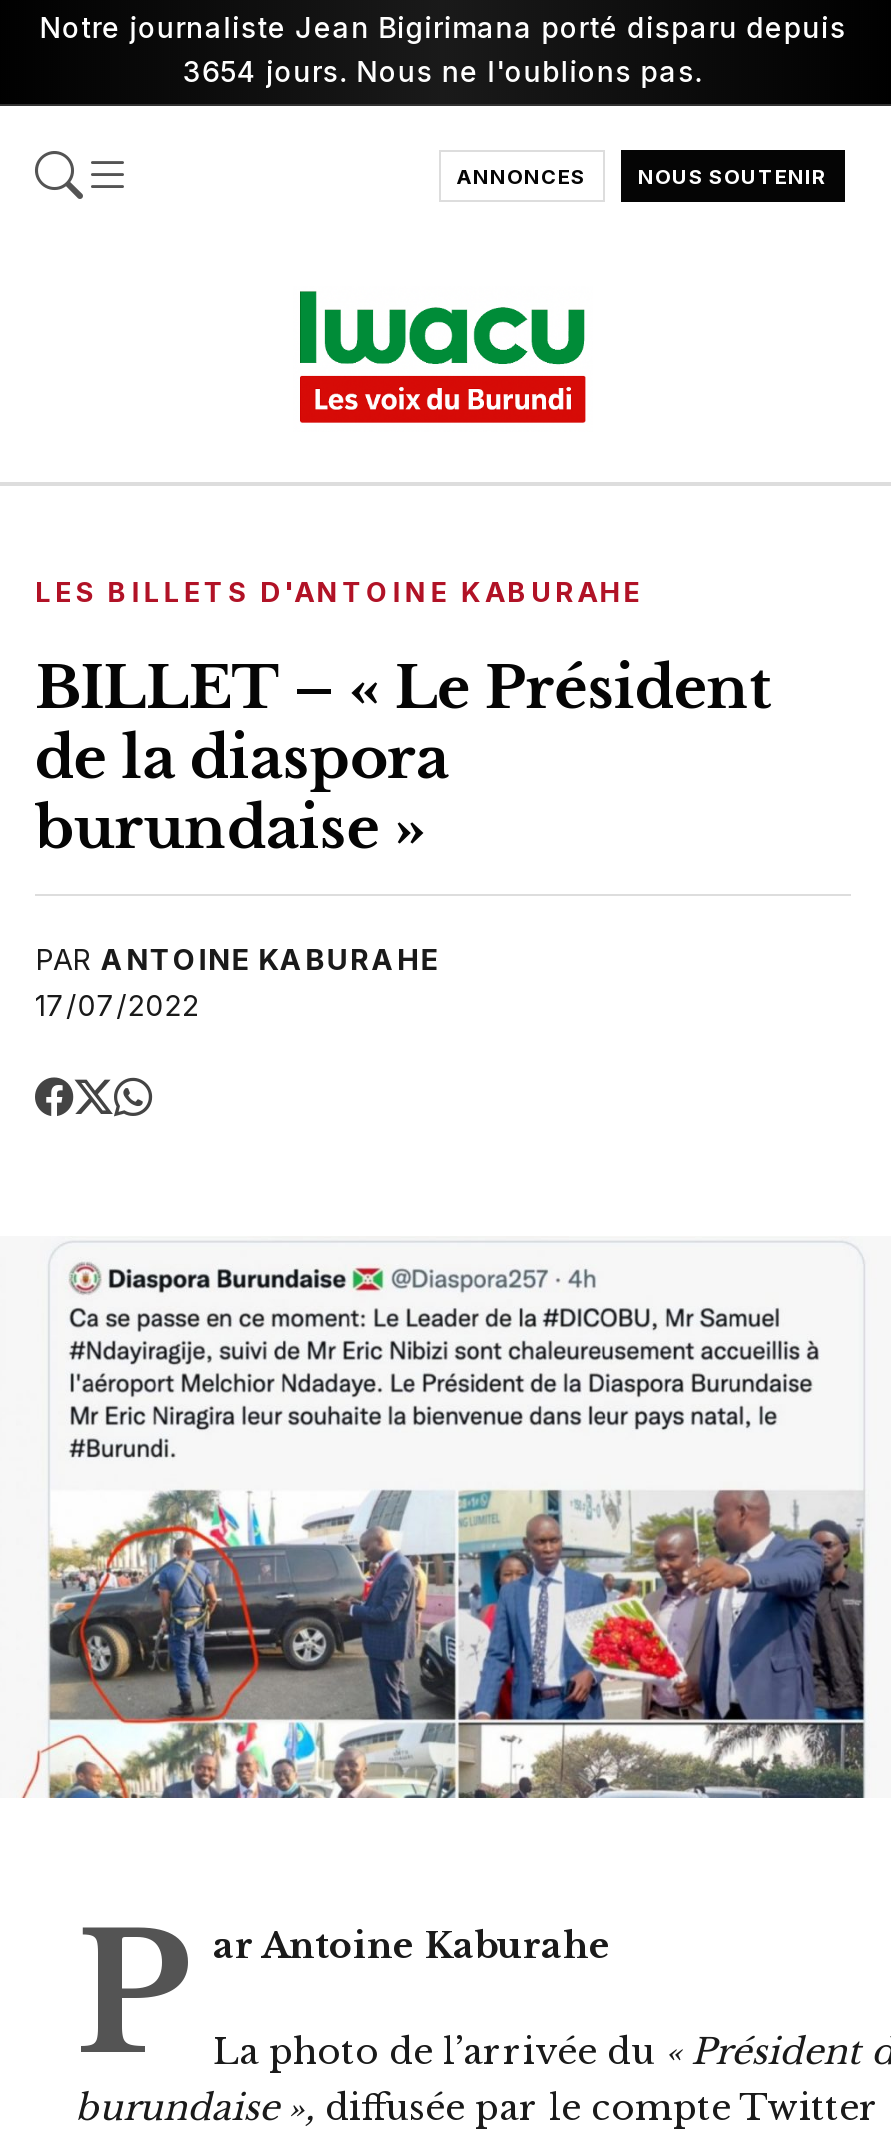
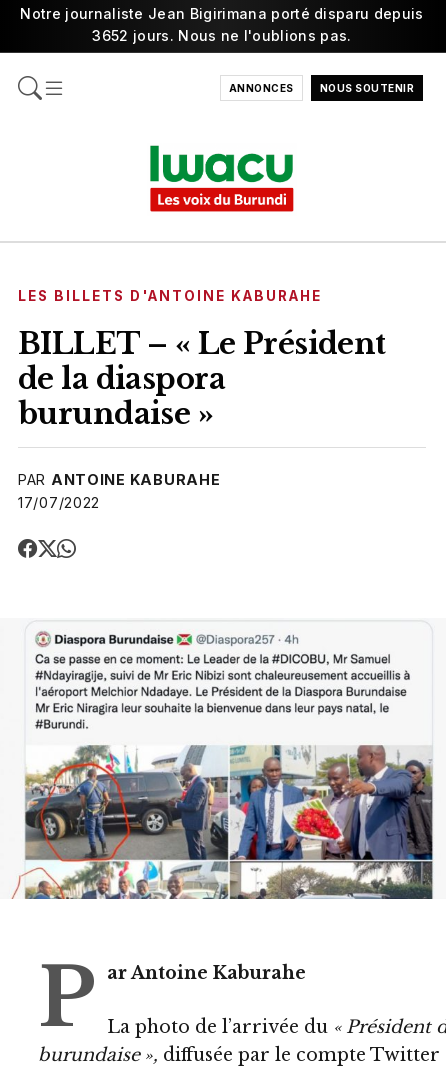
- 3654 jours. Nous ne l'oublions pas.
+ 3652 jours. Nous ne l'oublions pas.
